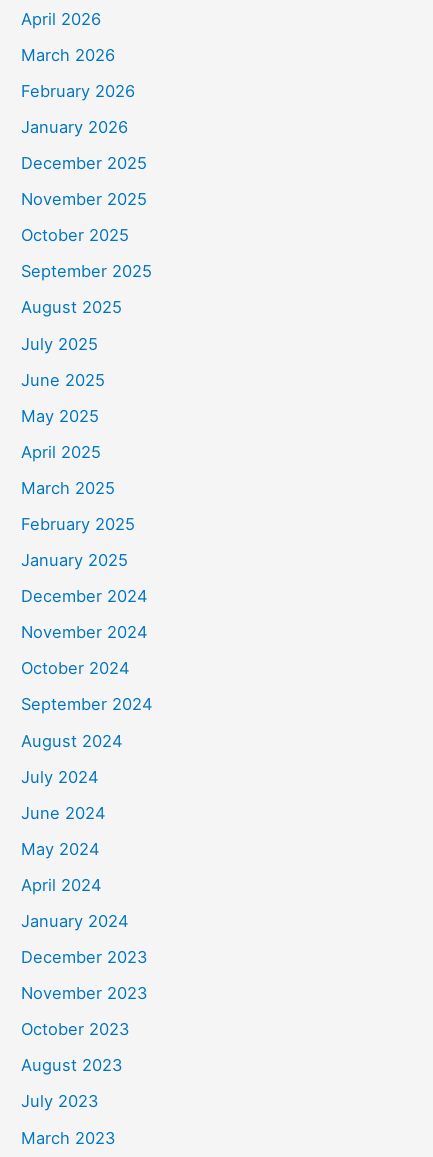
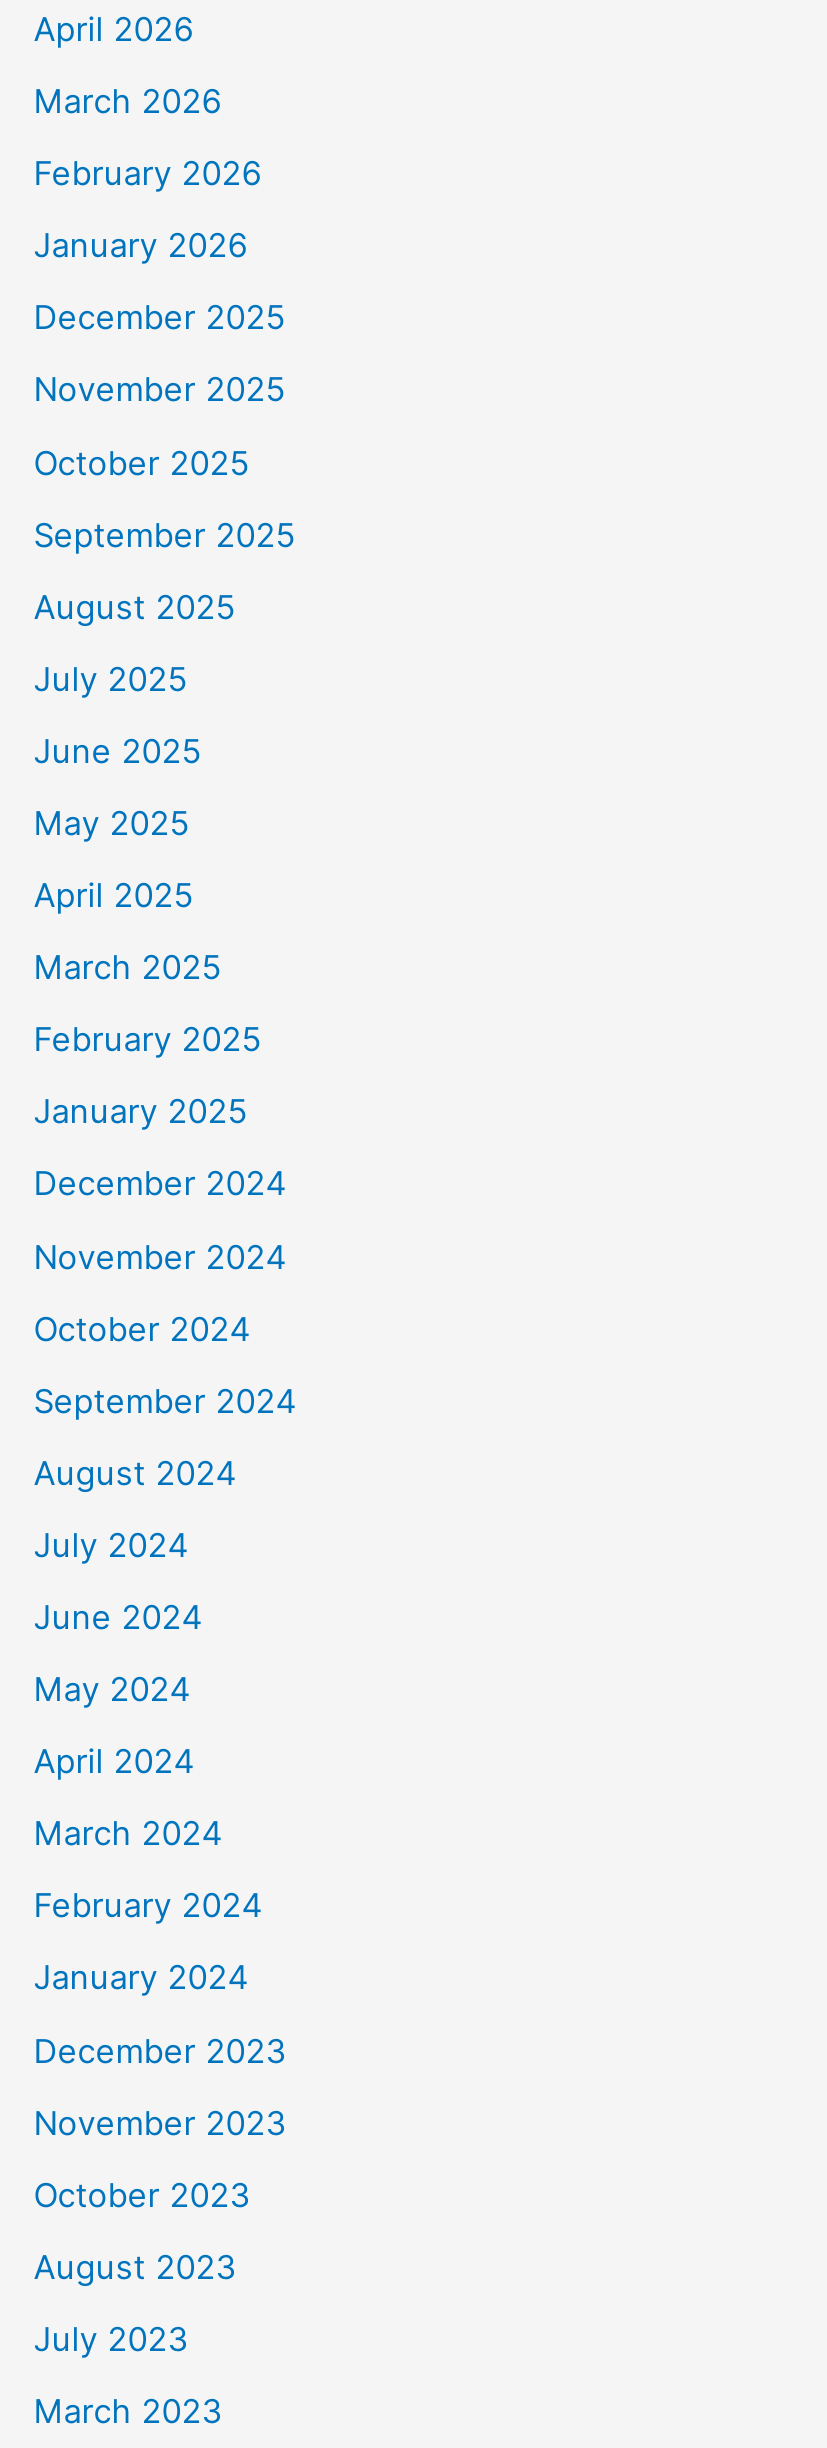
+ March 2024
+ February 2024
